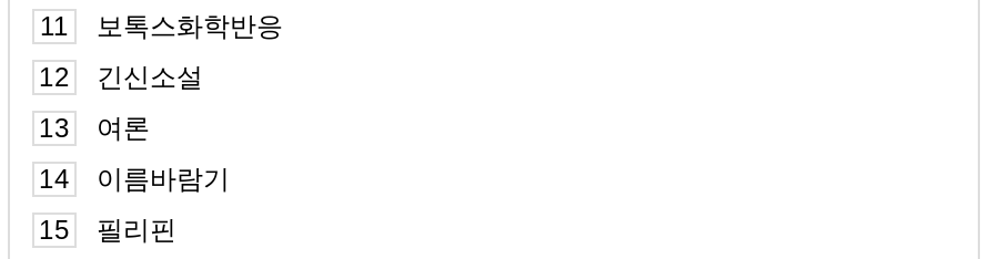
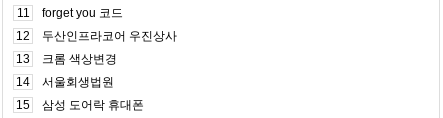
- 보톡스화학반응
+ forget you 코드

- 긴신소설
+ 두산인프라코어 우진상사

- 여론
+ 크롬 색상변경

- 이름바람기
+ 서울회생법원

- 필리핀
+ 삼성 도어락 휴대폰
